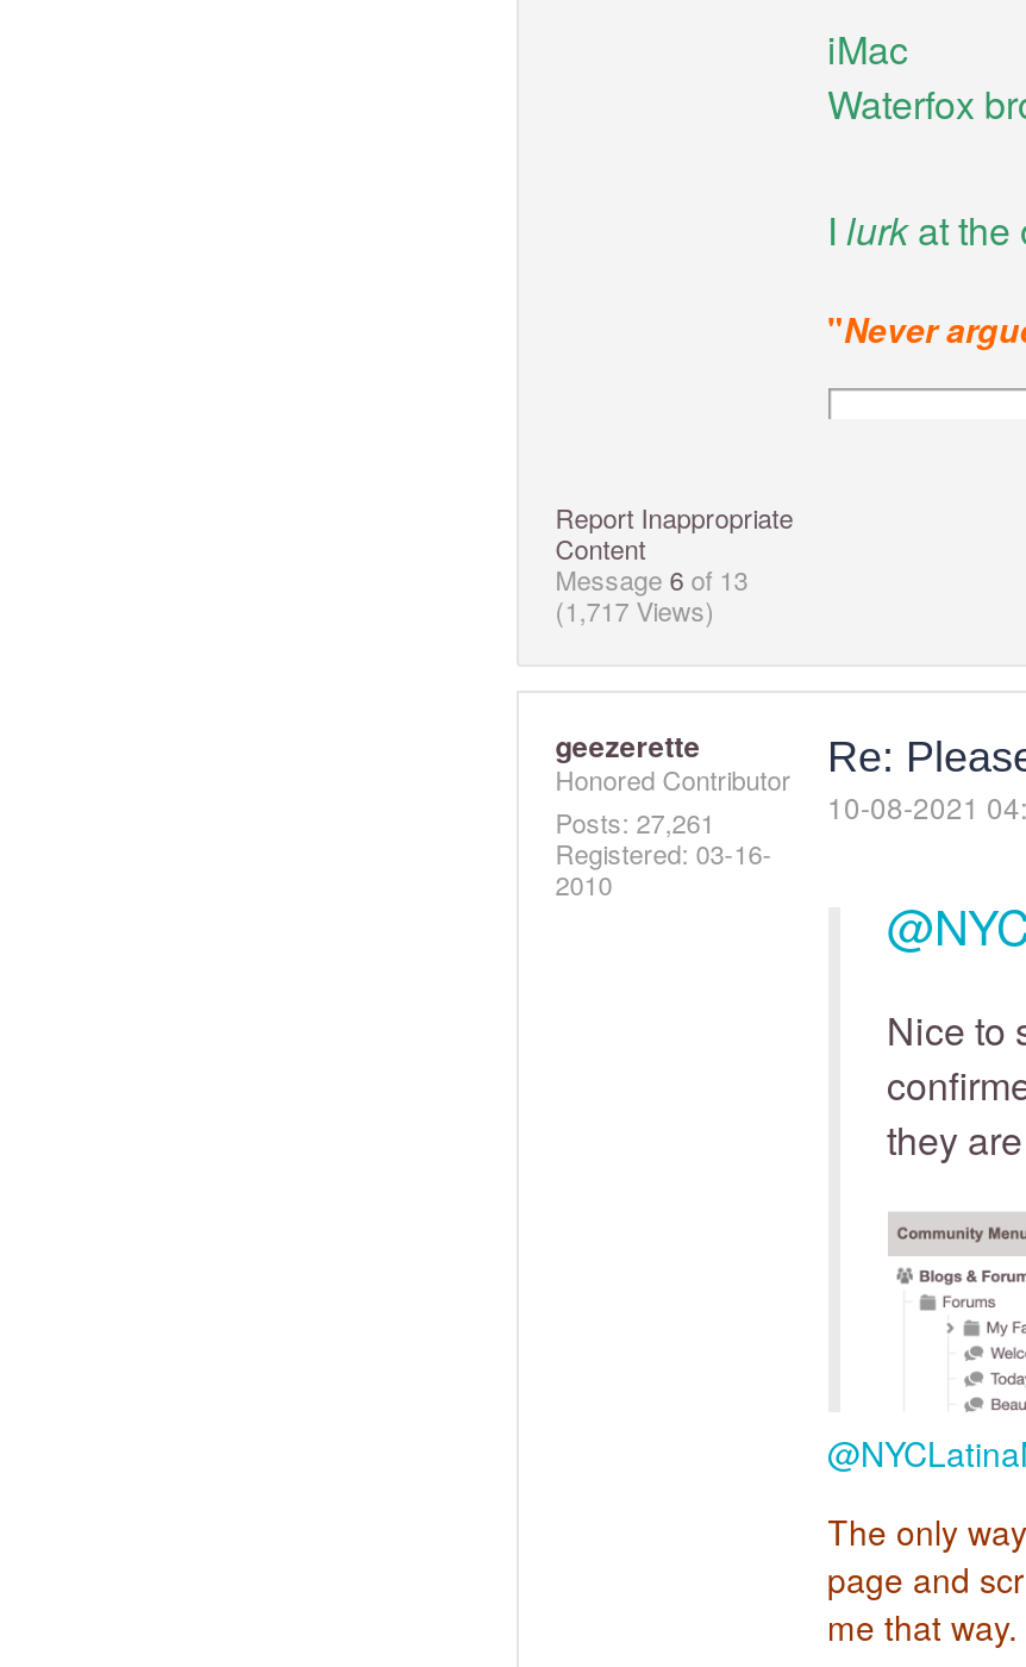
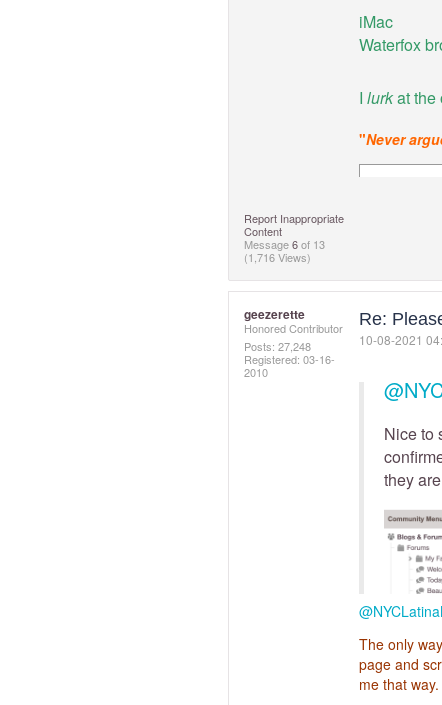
- (1,717 Views)
+ (1,716 Views)

- Posts: 27,261
+ Posts: 27,248
